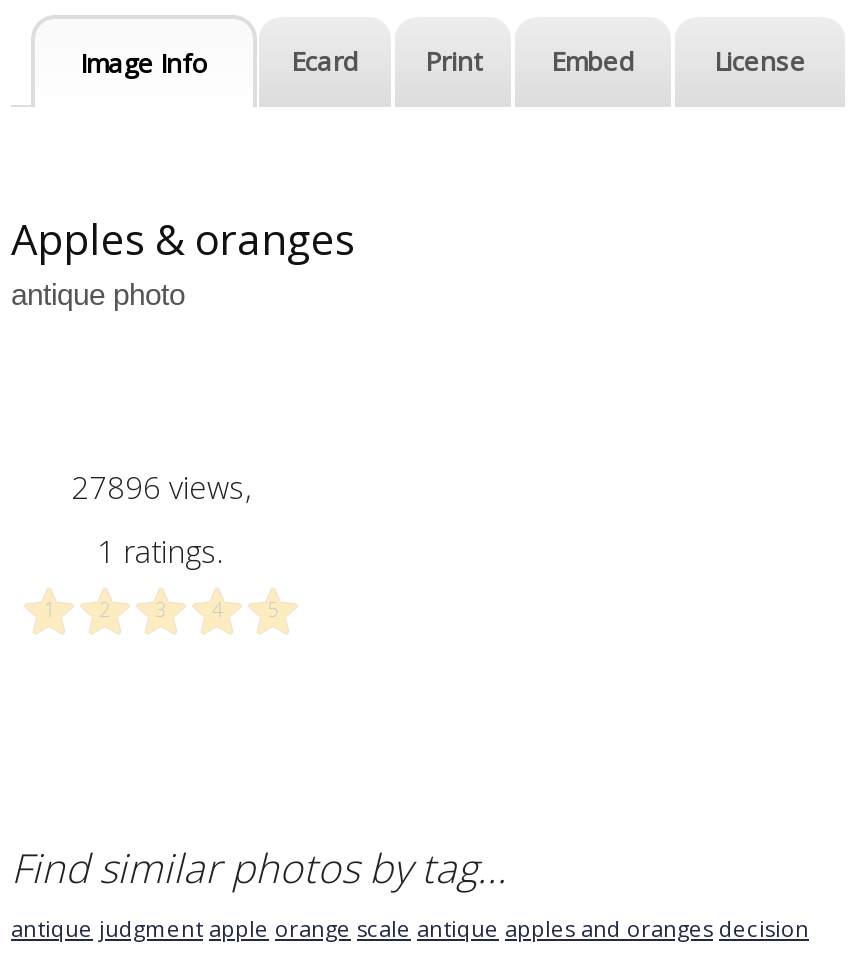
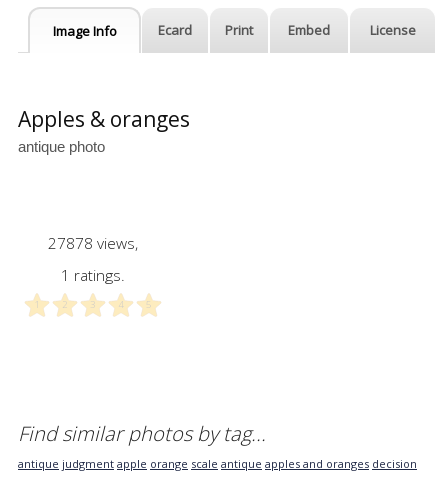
- 27896 views,
+ 27878 views,
